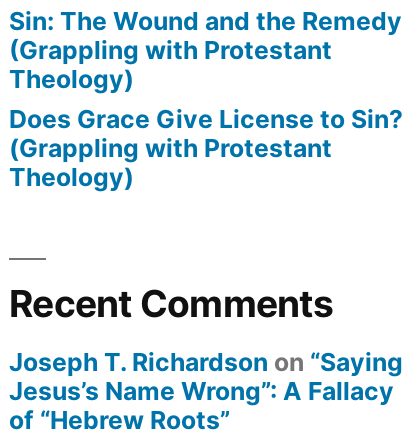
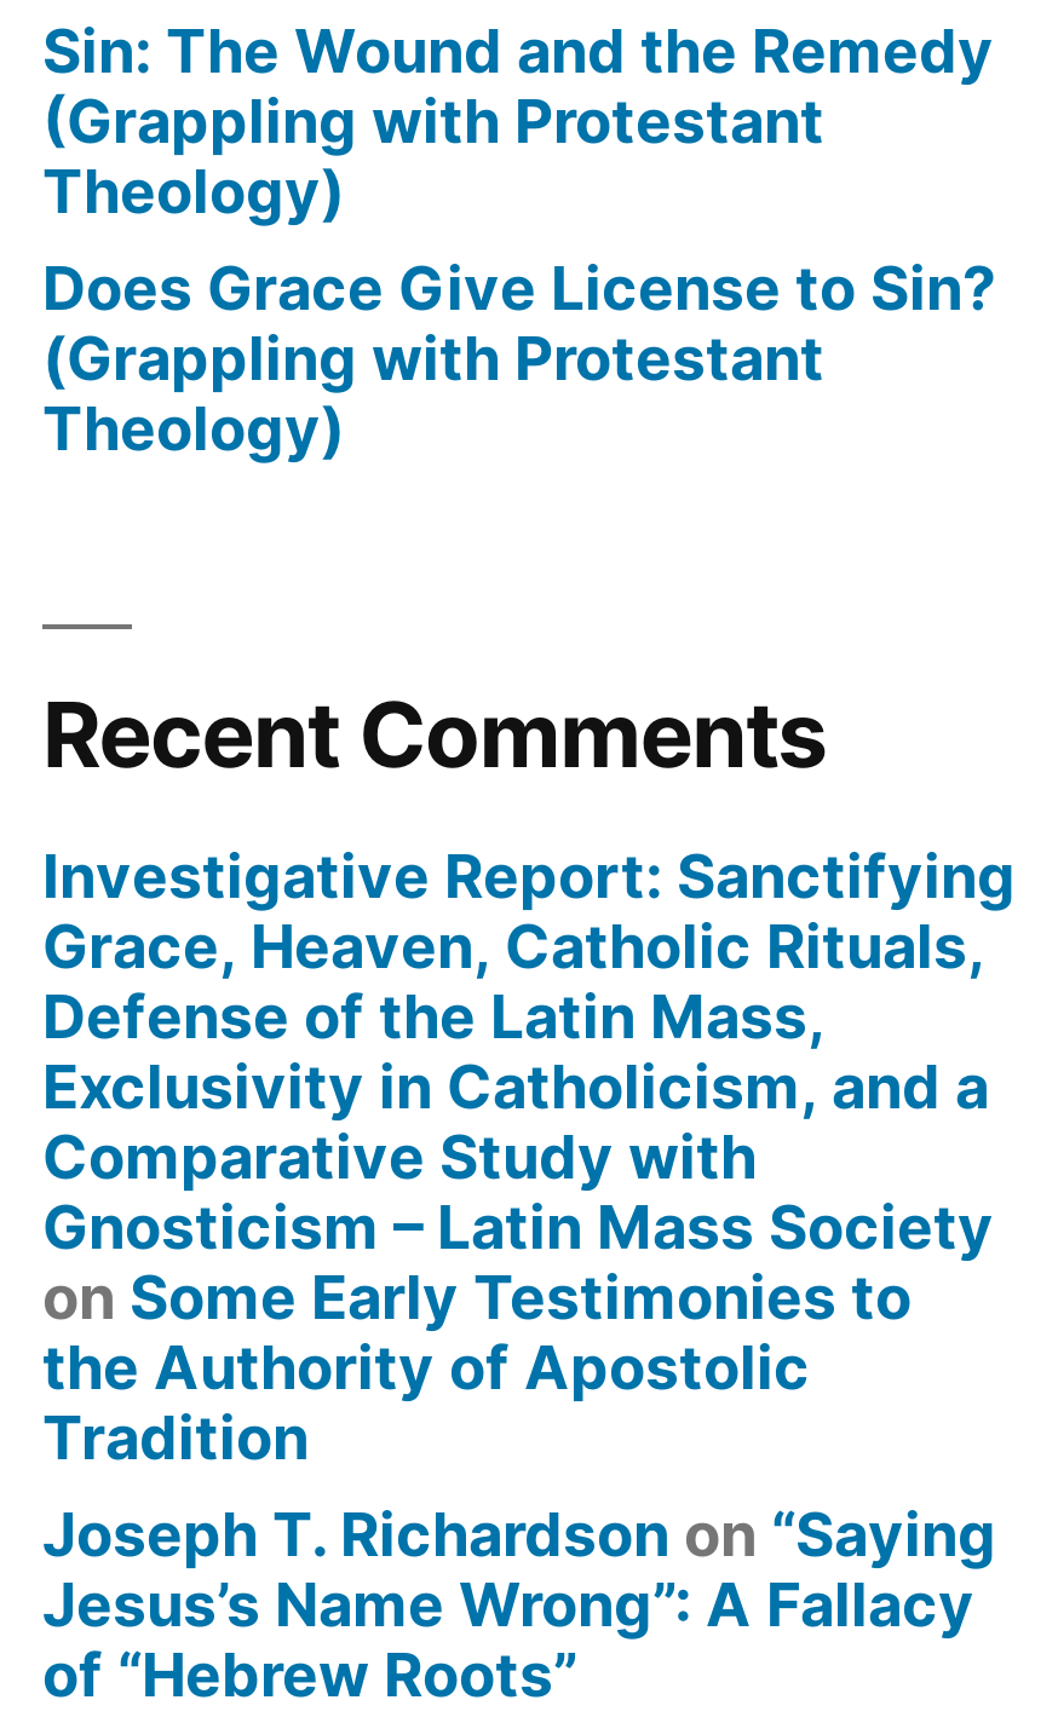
+ Investigative Report: Sanctifying
+ Grace, Heaven, Catholic Rituals,
+ Defense of the Latin Mass,
+ Exclusivity in Catholicism, and a
+ Comparative Study with
+ Gnosticism – Latin Mass Society
+ on Some Early Testimonies to
+ the Authority of Apostolic
+ Tradition
